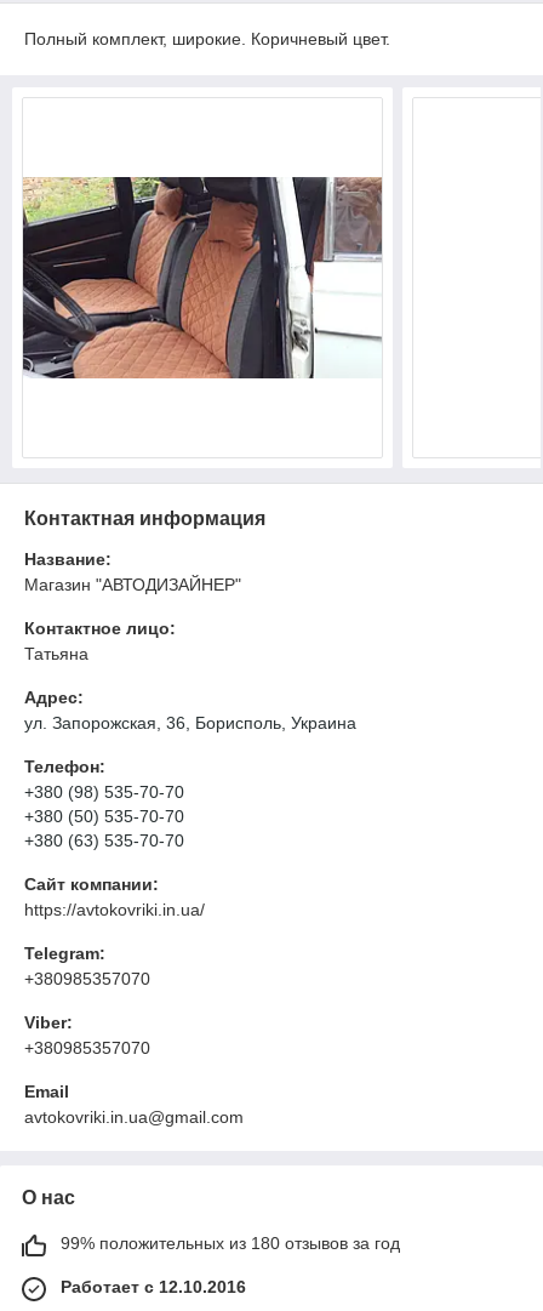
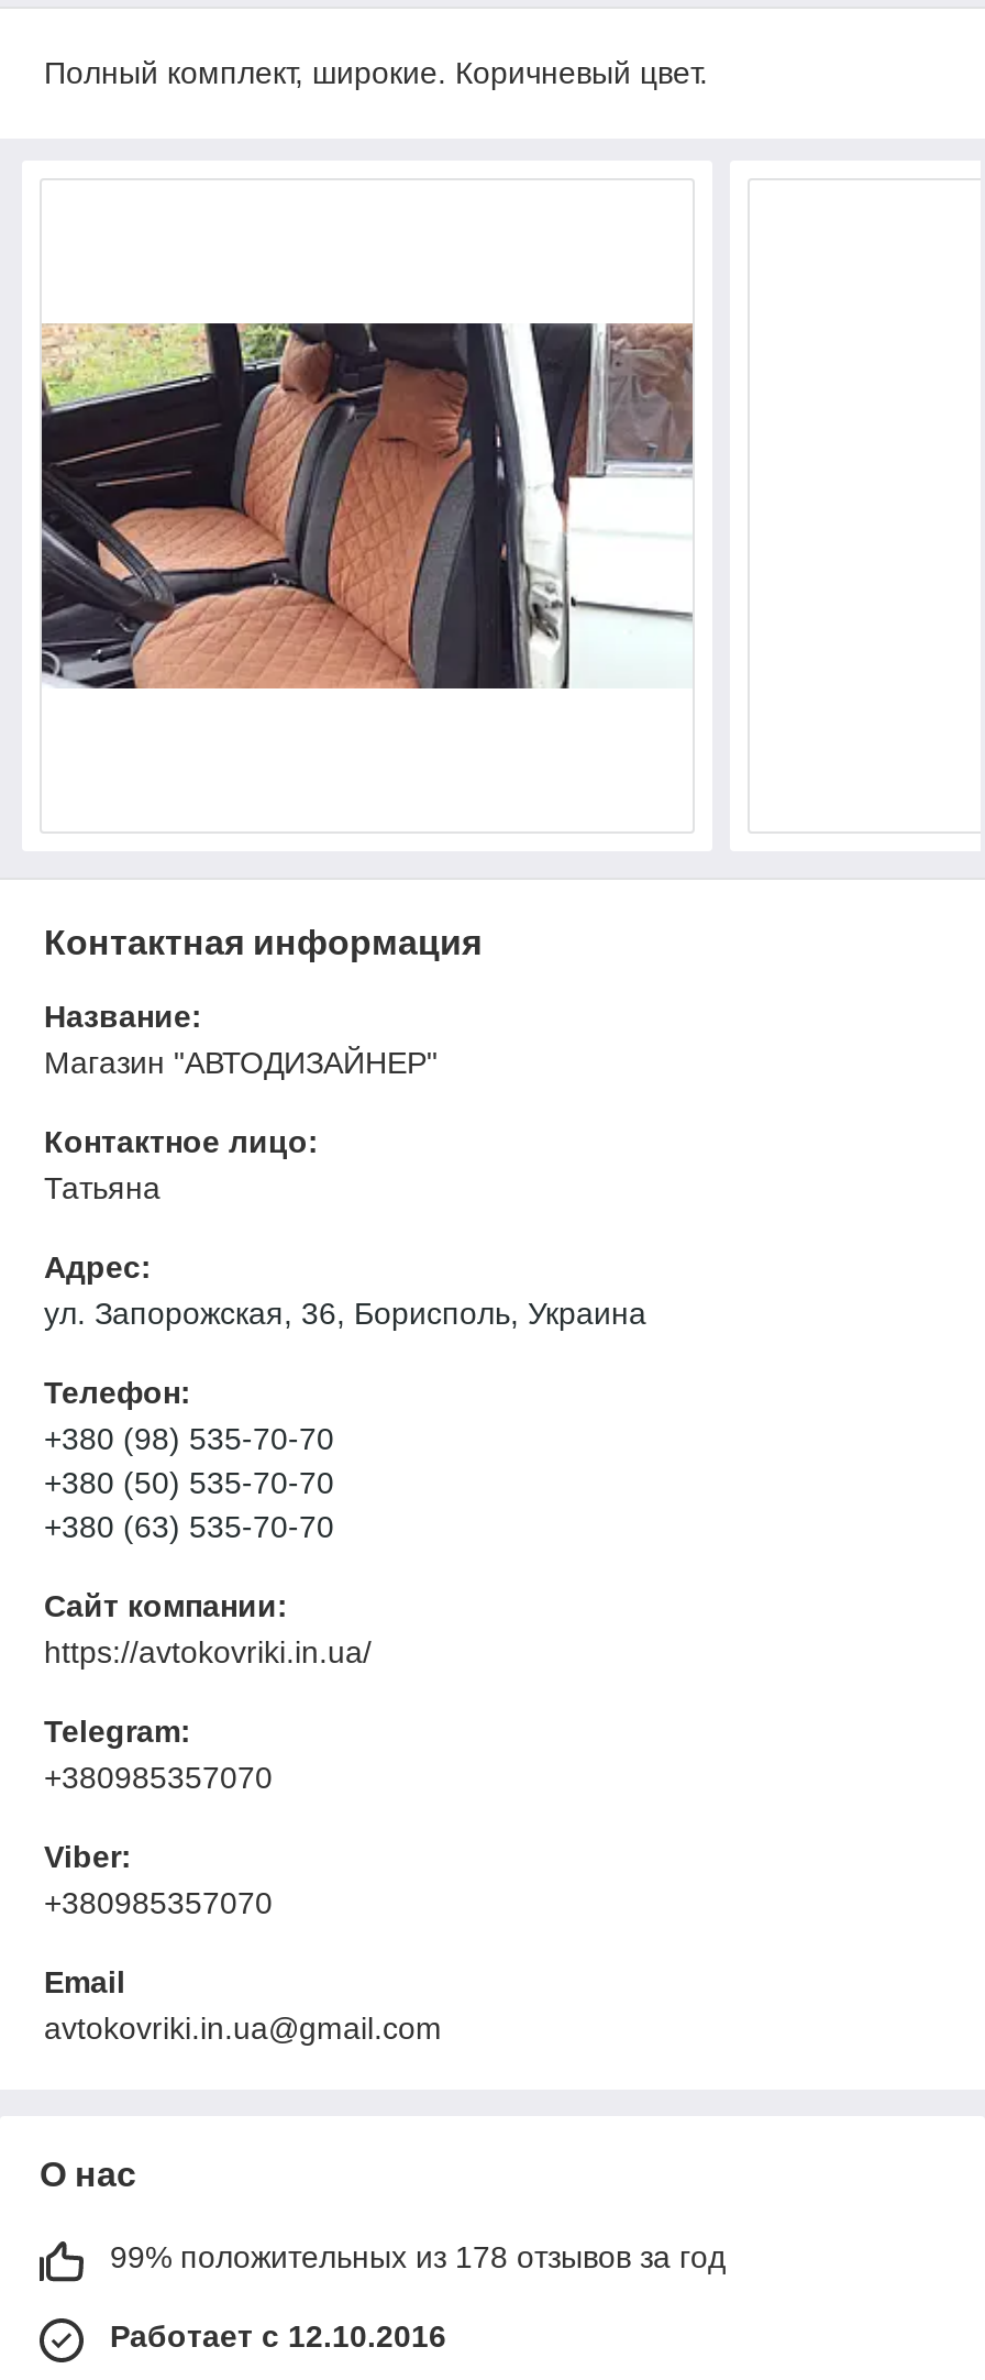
- 99% положительных из 180 отзывов за год
+ 99% положительных из 178 отзывов за год
